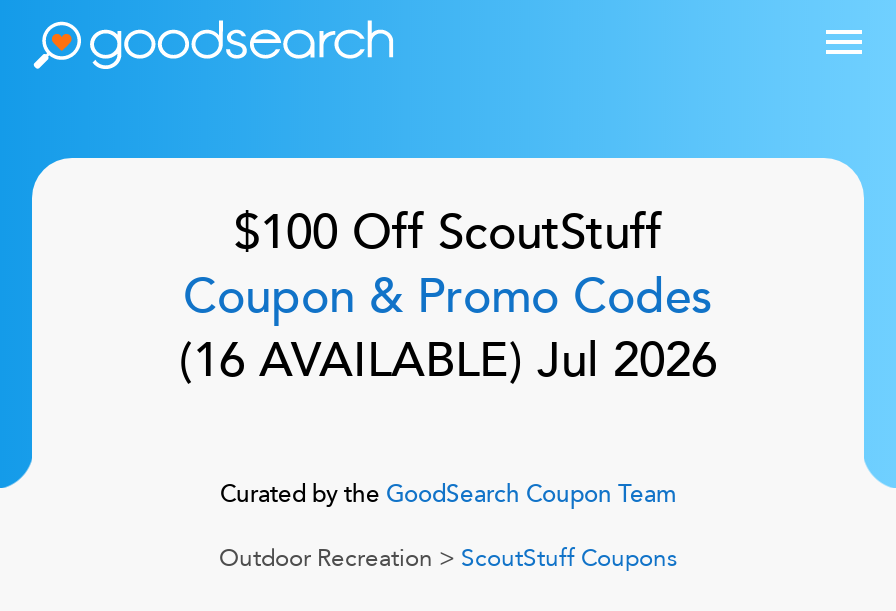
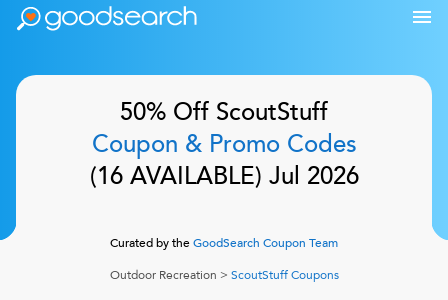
- $100 Off ScoutStuff
+ 50% Off ScoutStuff
